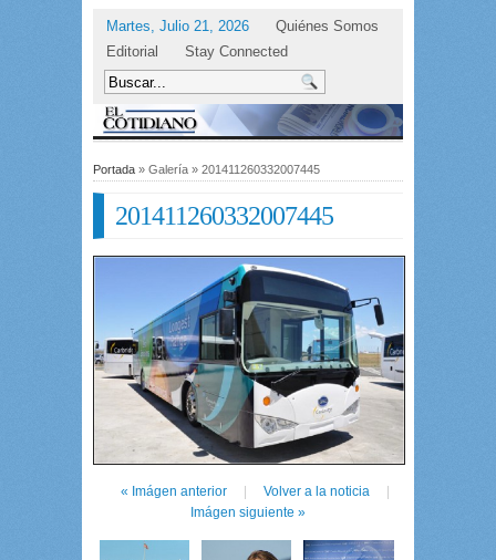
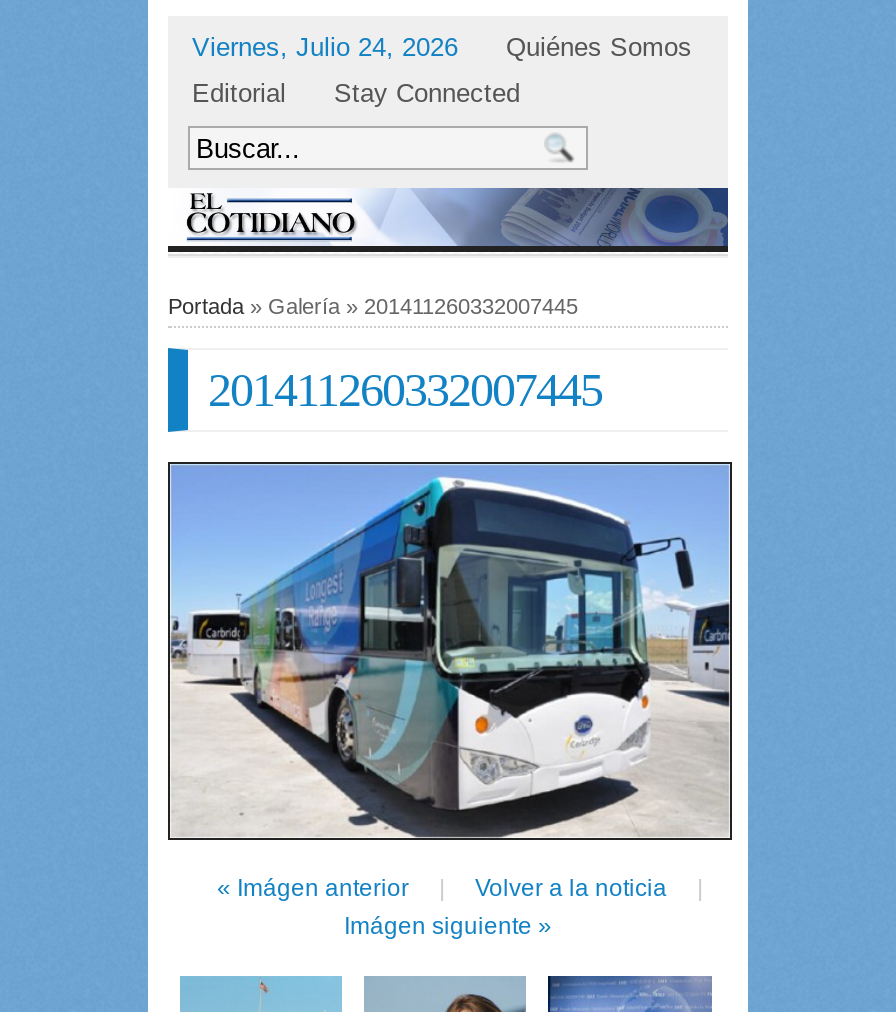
- Martes, Julio 21, 2026
+ Viernes, Julio 24, 2026
